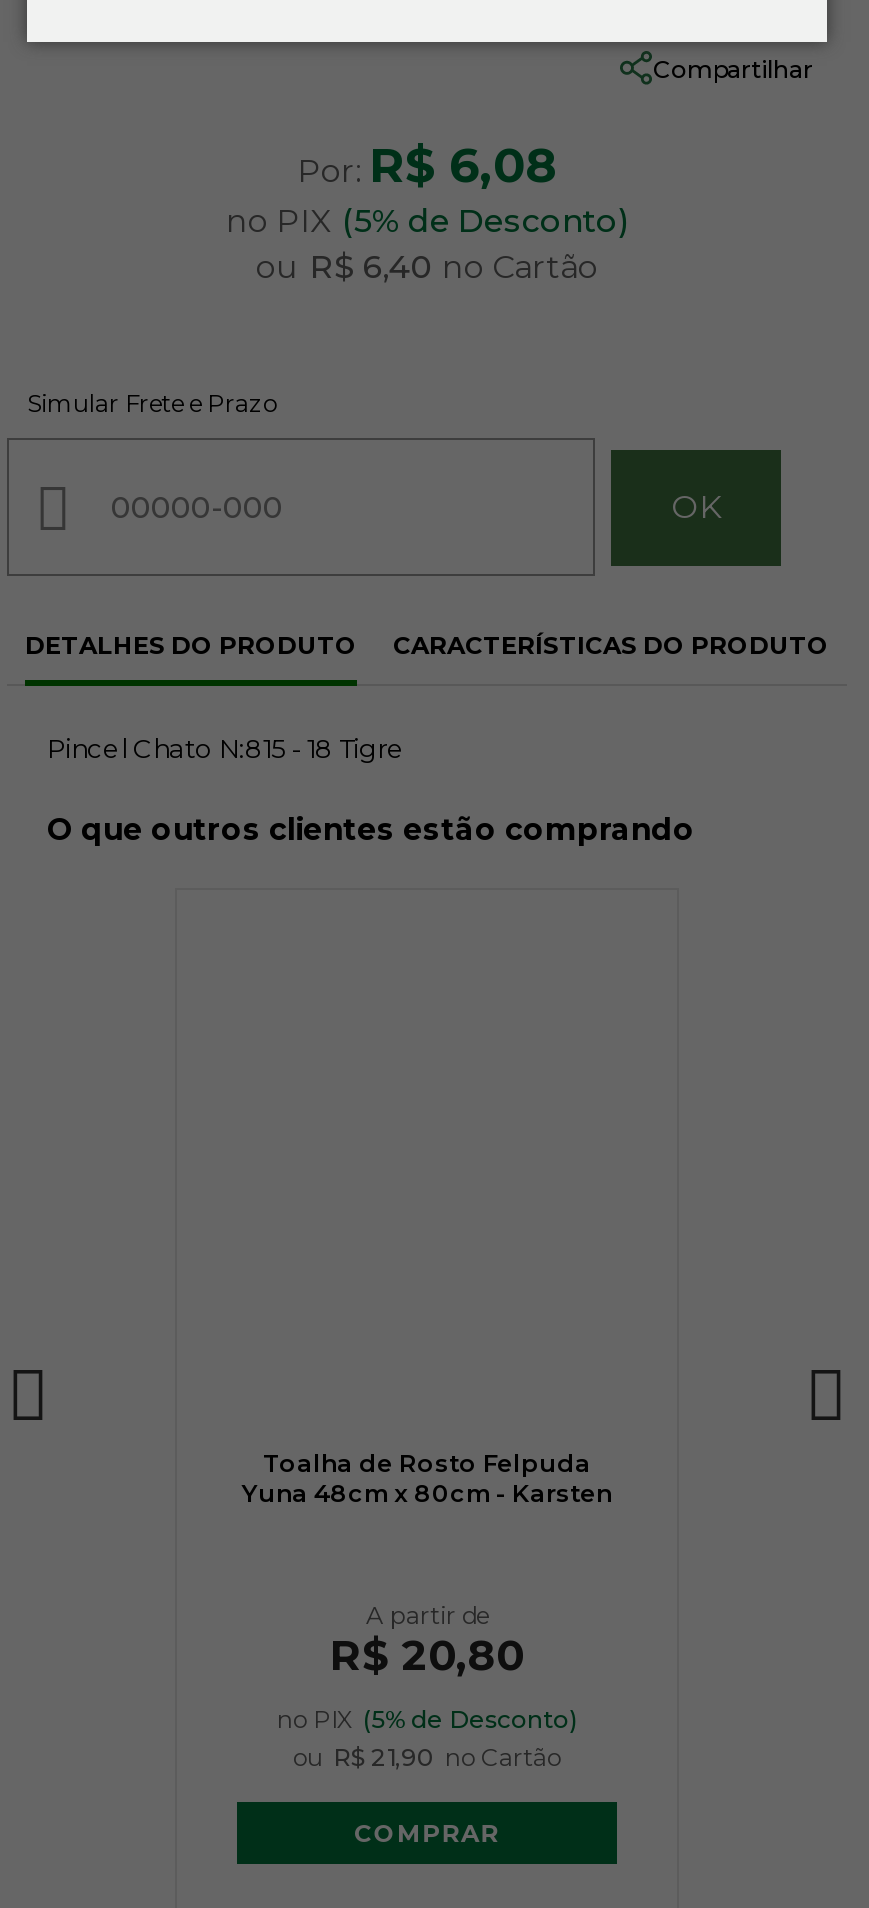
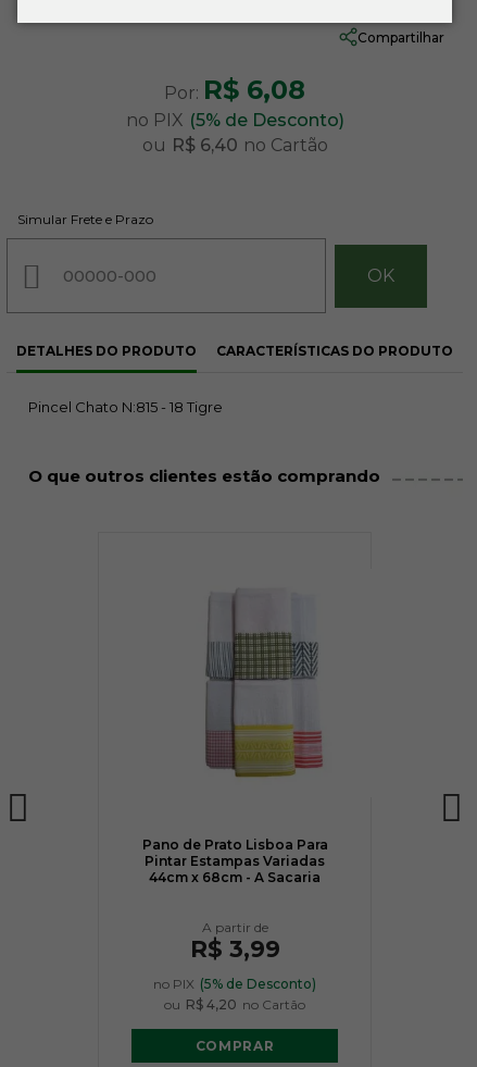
+ [image]

- Toalha de Rosto Felpuda
- Yuna 48cm x 80cm - Karsten
+ Pano de Prato Lisboa Para
+ Pintar Estampas Variadas
+ 44cm x 68cm - A Sacaria

- R$ 20,80
+ R$ 3,99

- ou R$ 21,90 no Cartão
+ ou R$ 4,20 no Cartão
